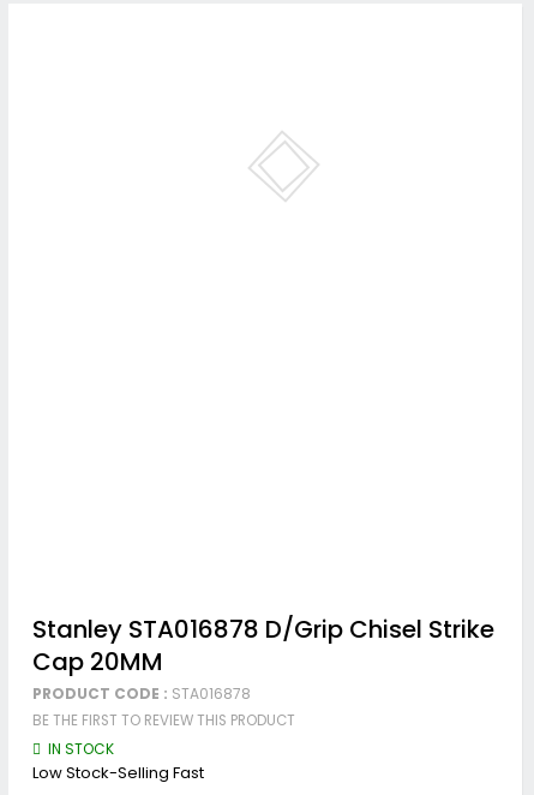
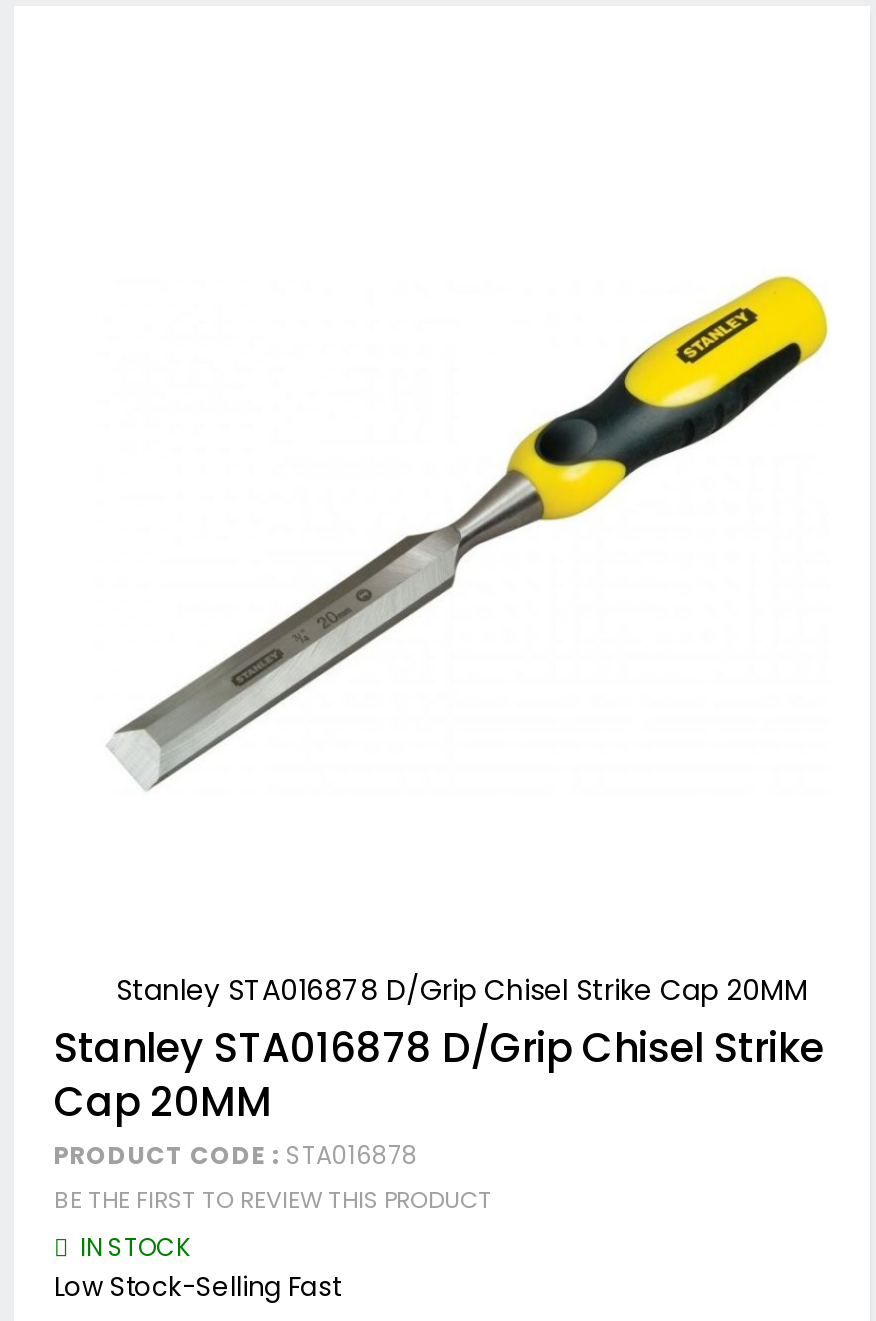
+ [image]

+ Stanley STA016878 D/Grip Chisel Strike Cap 20MM
